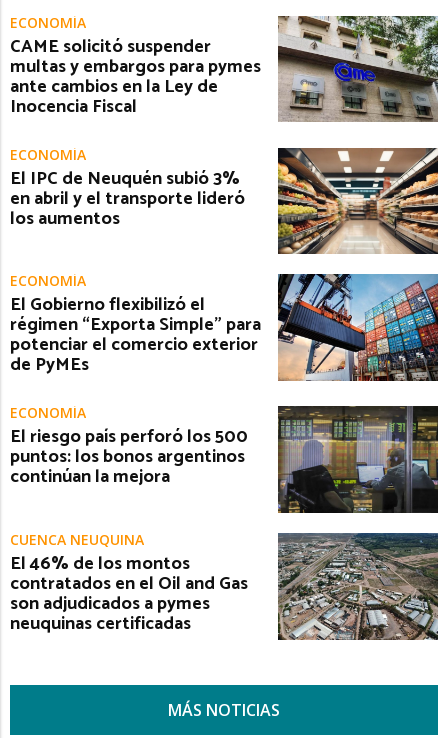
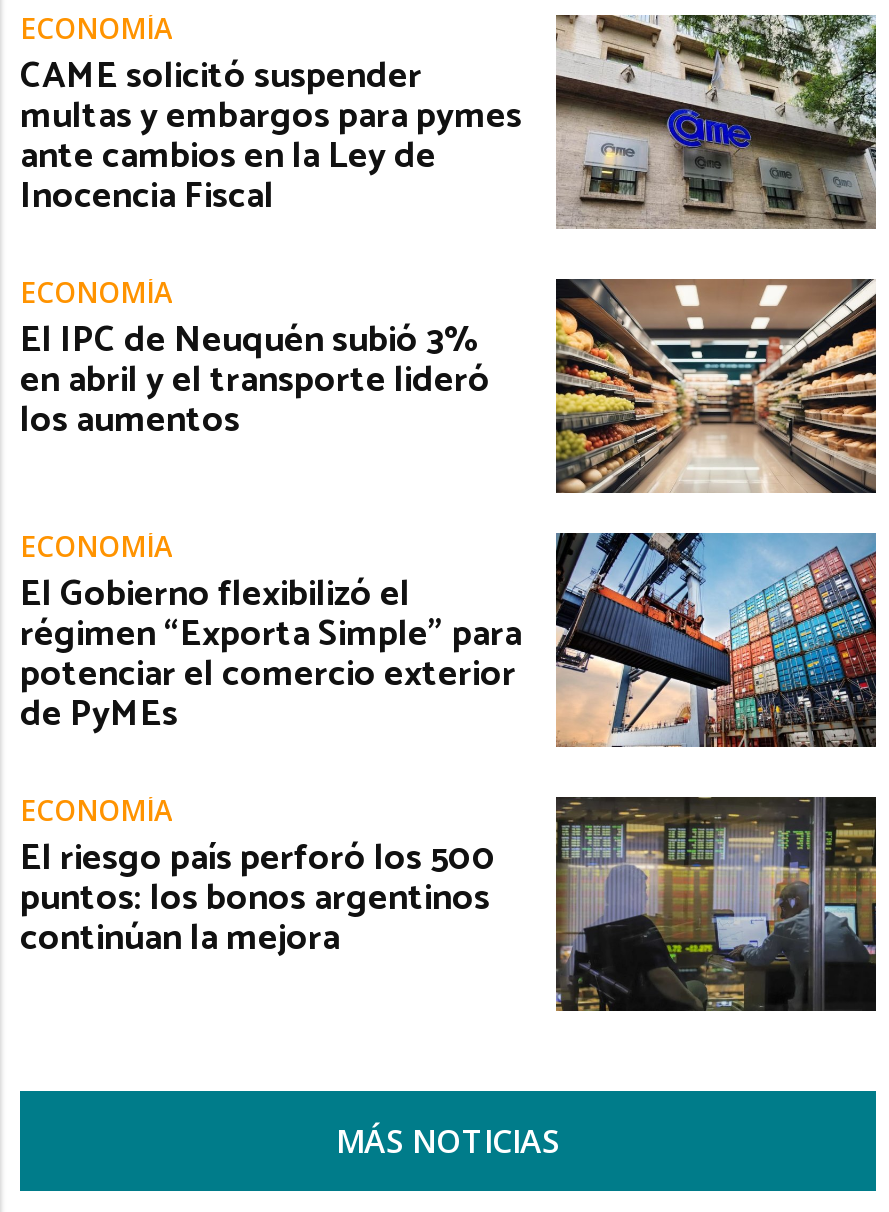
- [image]
- CUENCA NEUQUINA
- El 46% de los montos
- contratados en el Oil and Gas
- son adjudicados a pymes
- neuquinas certificadas
